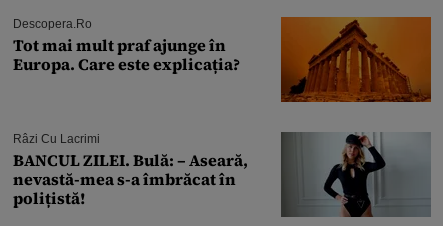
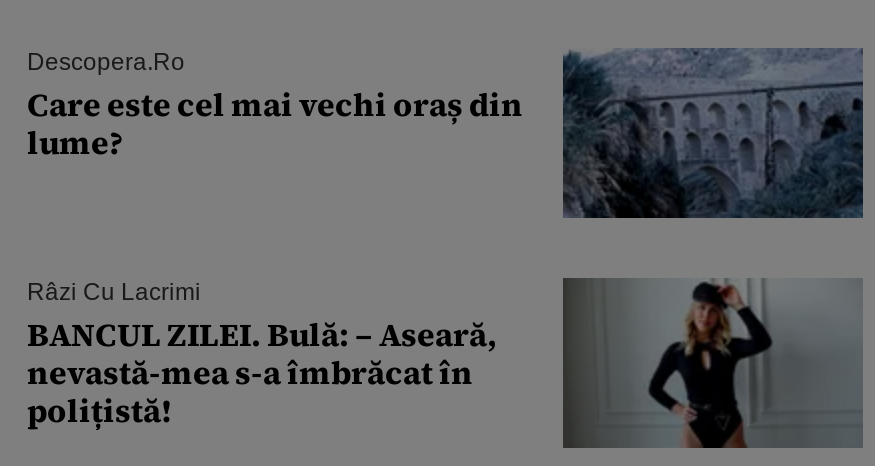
- [image]
- Tot mai mult praf ajunge în
- Europa. Care este explicația?
+ [image]
+ Care este cel mai vechi oraș din
+ lume?
